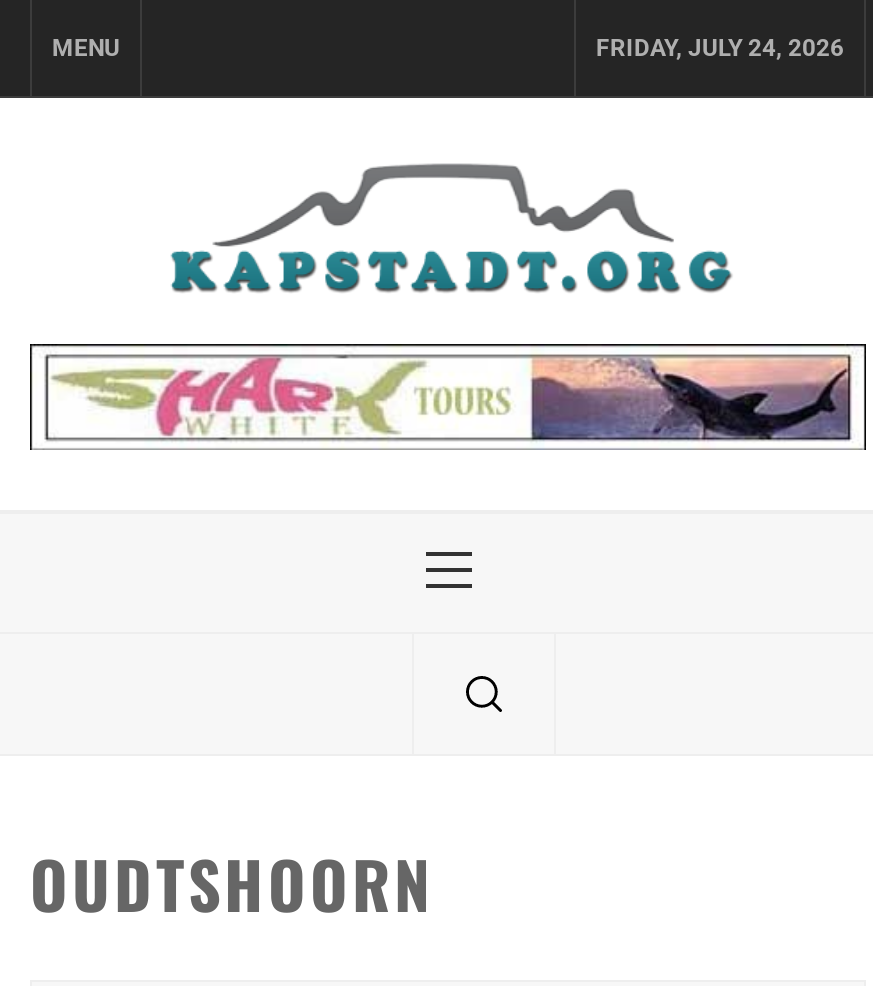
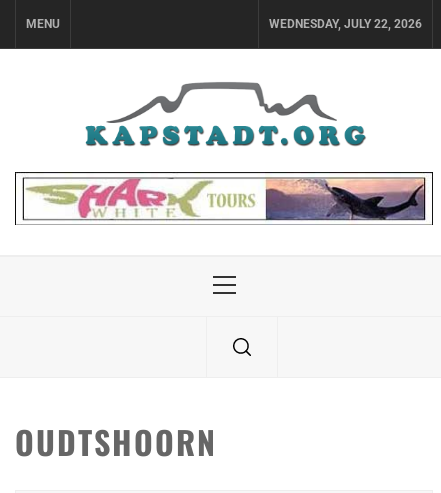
- FRIDAY, JULY 24, 2026
+ WEDNESDAY, JULY 22, 2026
